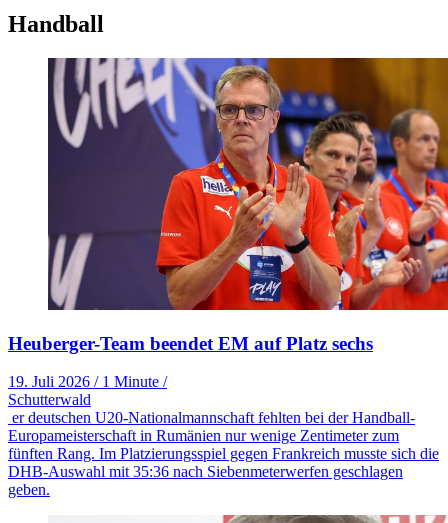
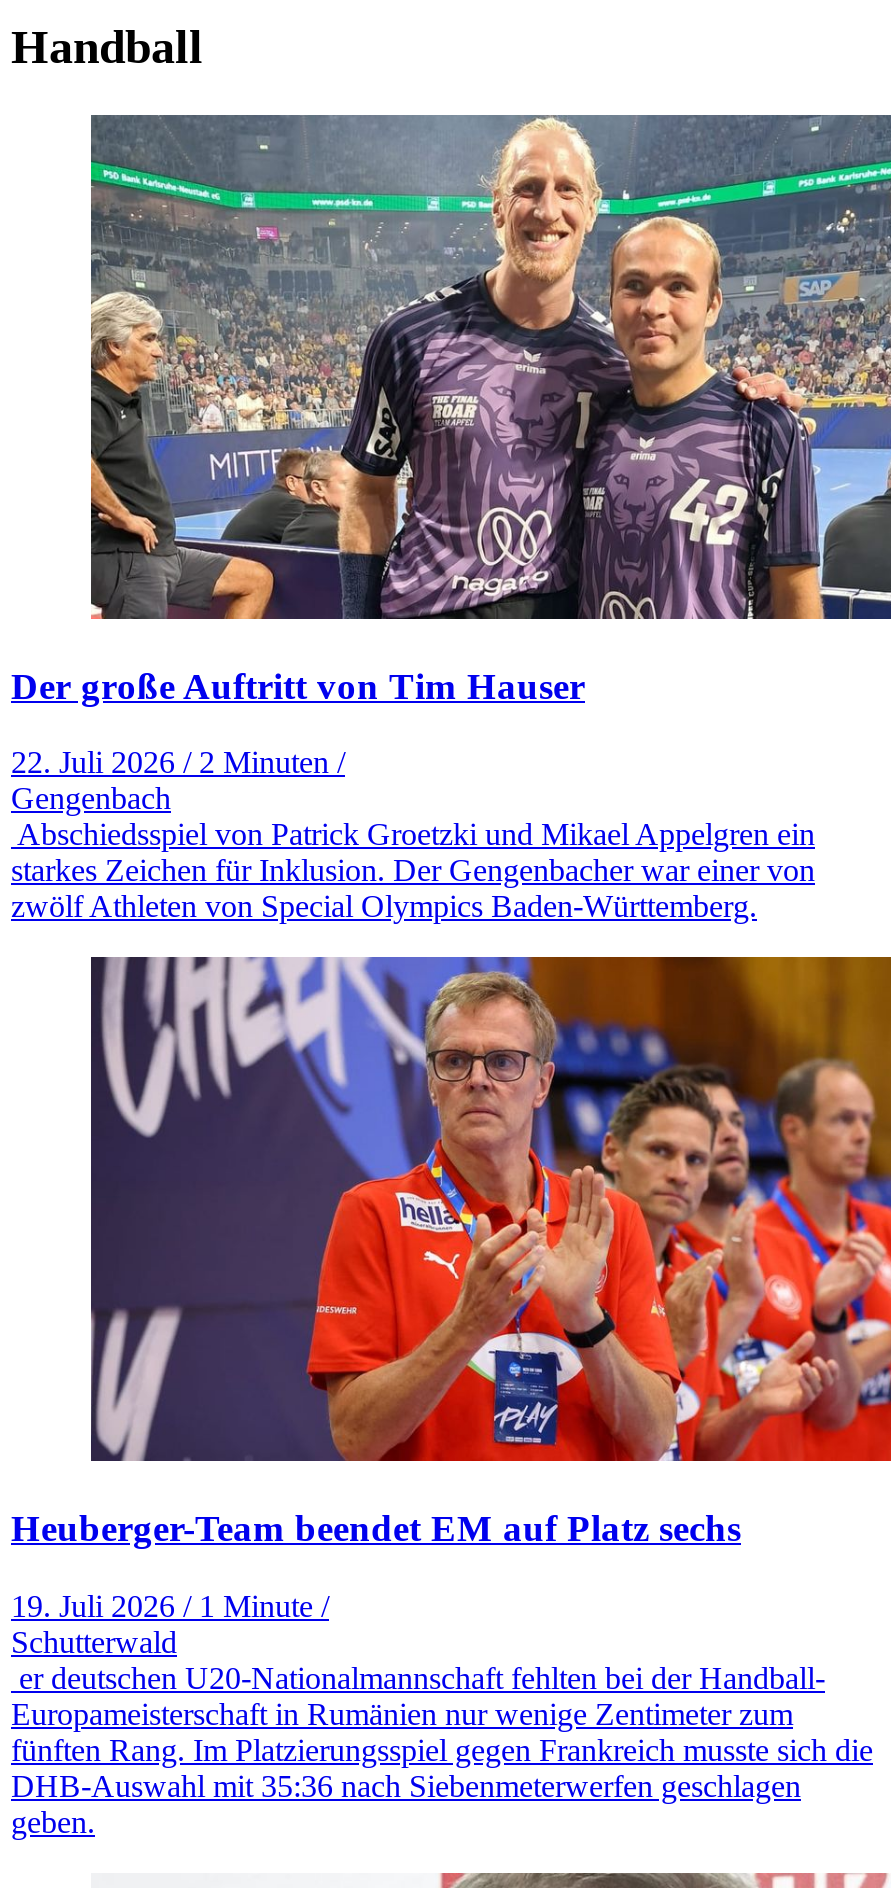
+ [image]
+ Der große Auftritt von Tim Hauser
+ 22. Juli 2026 / 2 Minuten /
+ Gengenbach
+ Abschiedsspiel von Patrick Groetzki und Mikael Appelgren ein
+ starkes Zeichen für Inklusion. Der Gengenbacher war einer von
+ zwölf Athleten von Special Olympics Baden-Württemberg.
